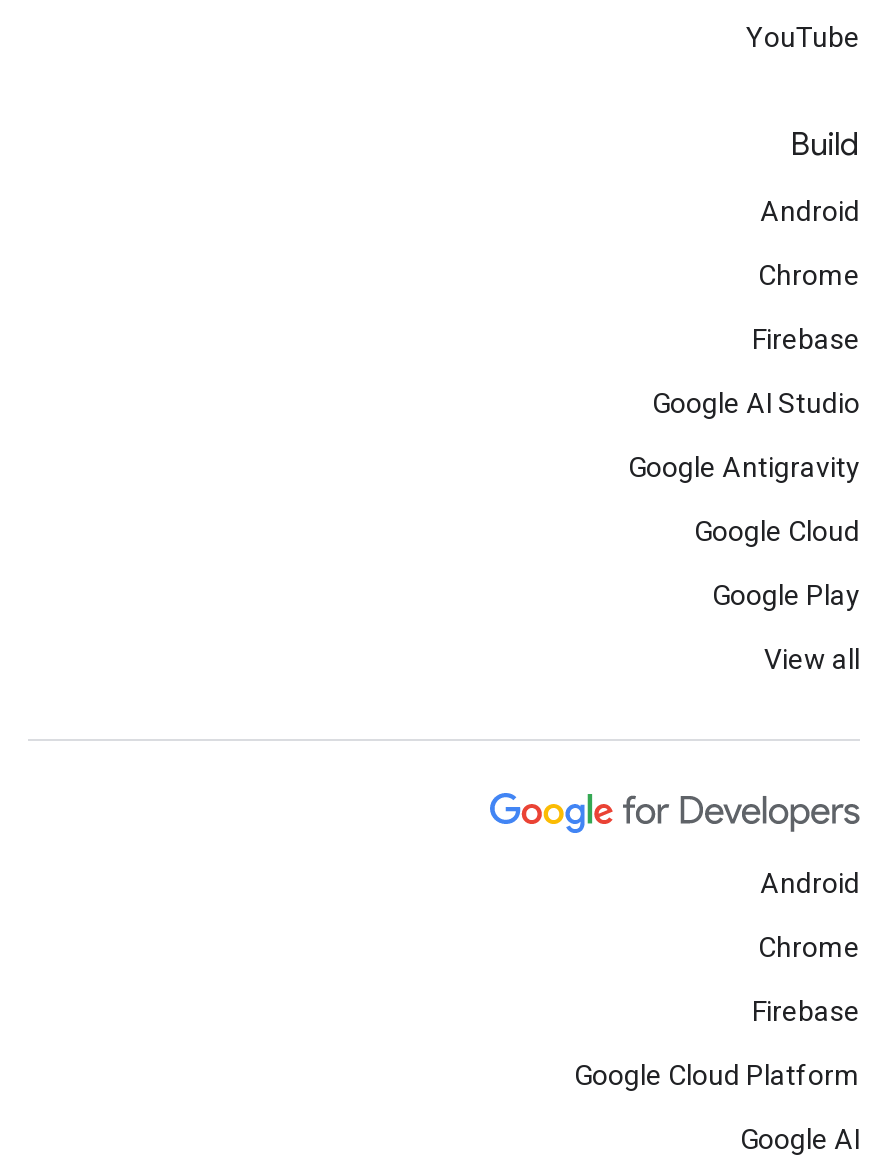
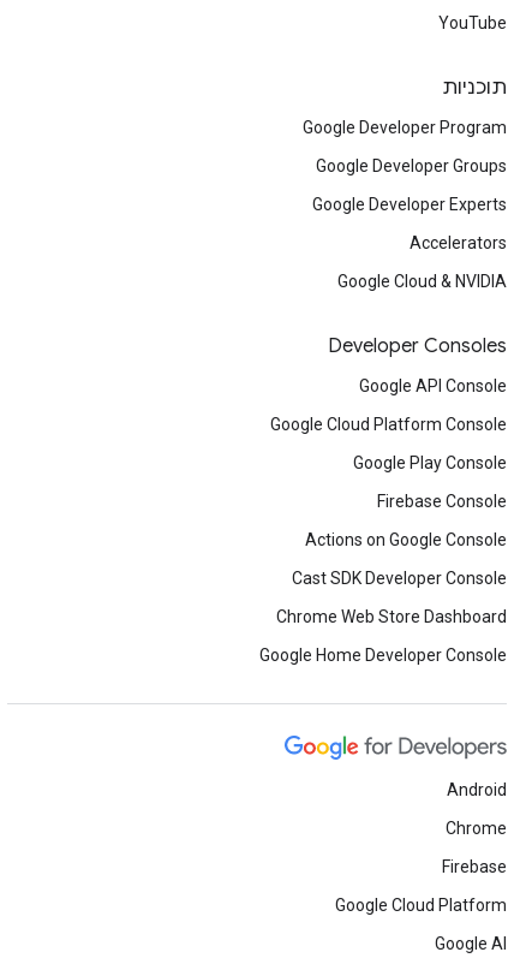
- Build
- Android
- Chrome
- Firebase
- Google AI Studio
- Google Antigravity
- Google Cloud
- Google Play
- View all
+ תוכניות
+ Google Developer Program
+ Google Developer Groups
+ Google Developer Experts
+ Accelerators
+ Google Cloud & NVIDIA
+ Developer Consoles
+ Google API Console
+ Google Cloud Platform Console
+ Google Play Console
+ Firebase Console
+ Actions on Google Console
+ Cast SDK Developer Console
+ Chrome Web Store Dashboard
+ Google Home Developer Console
